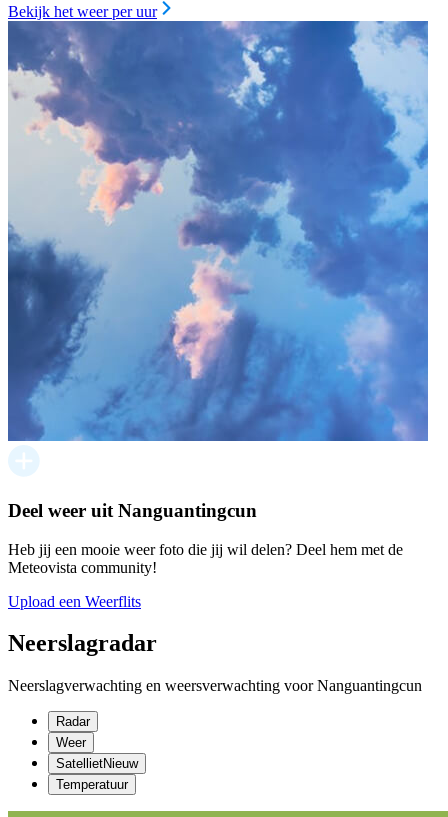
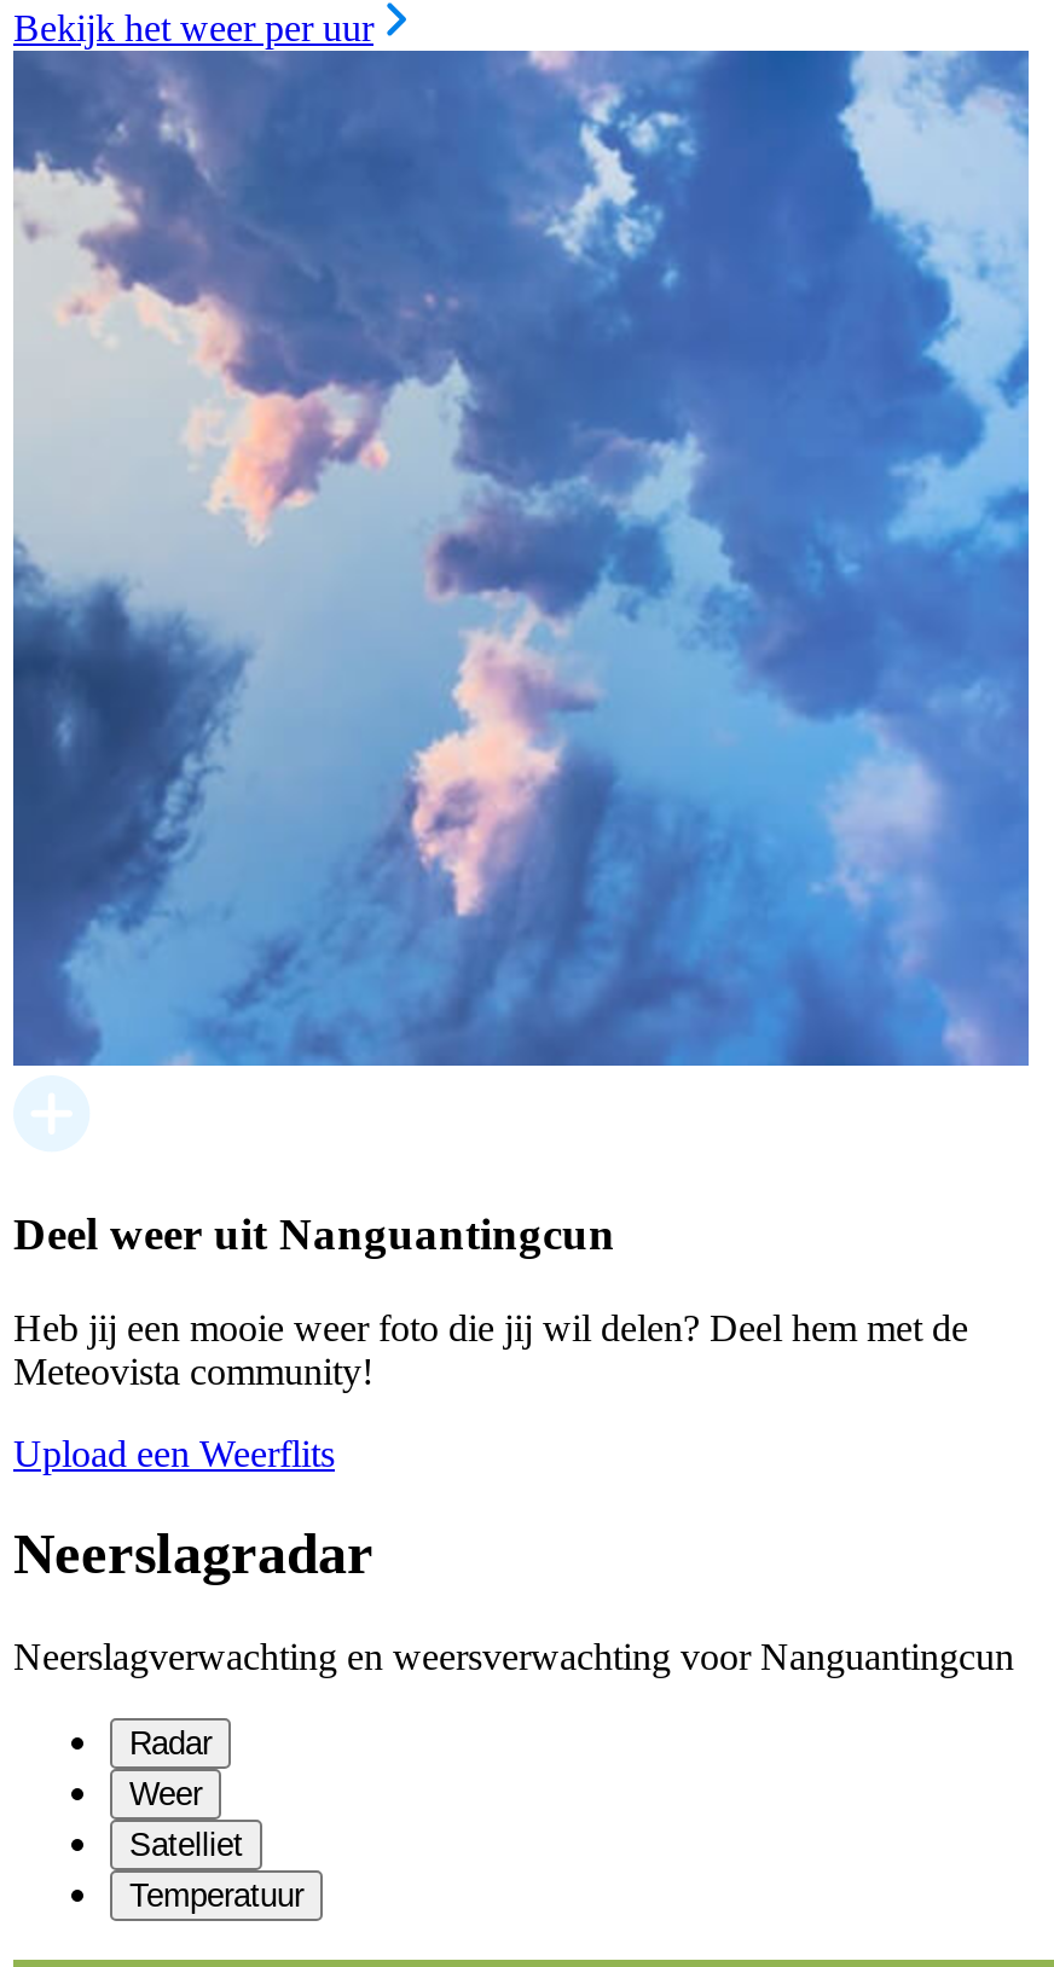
- SatellietNieuw
+ Satelliet
